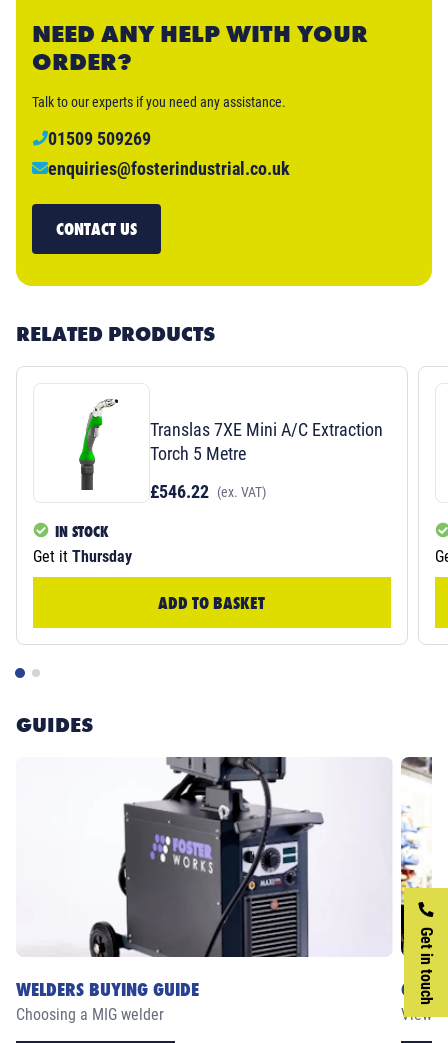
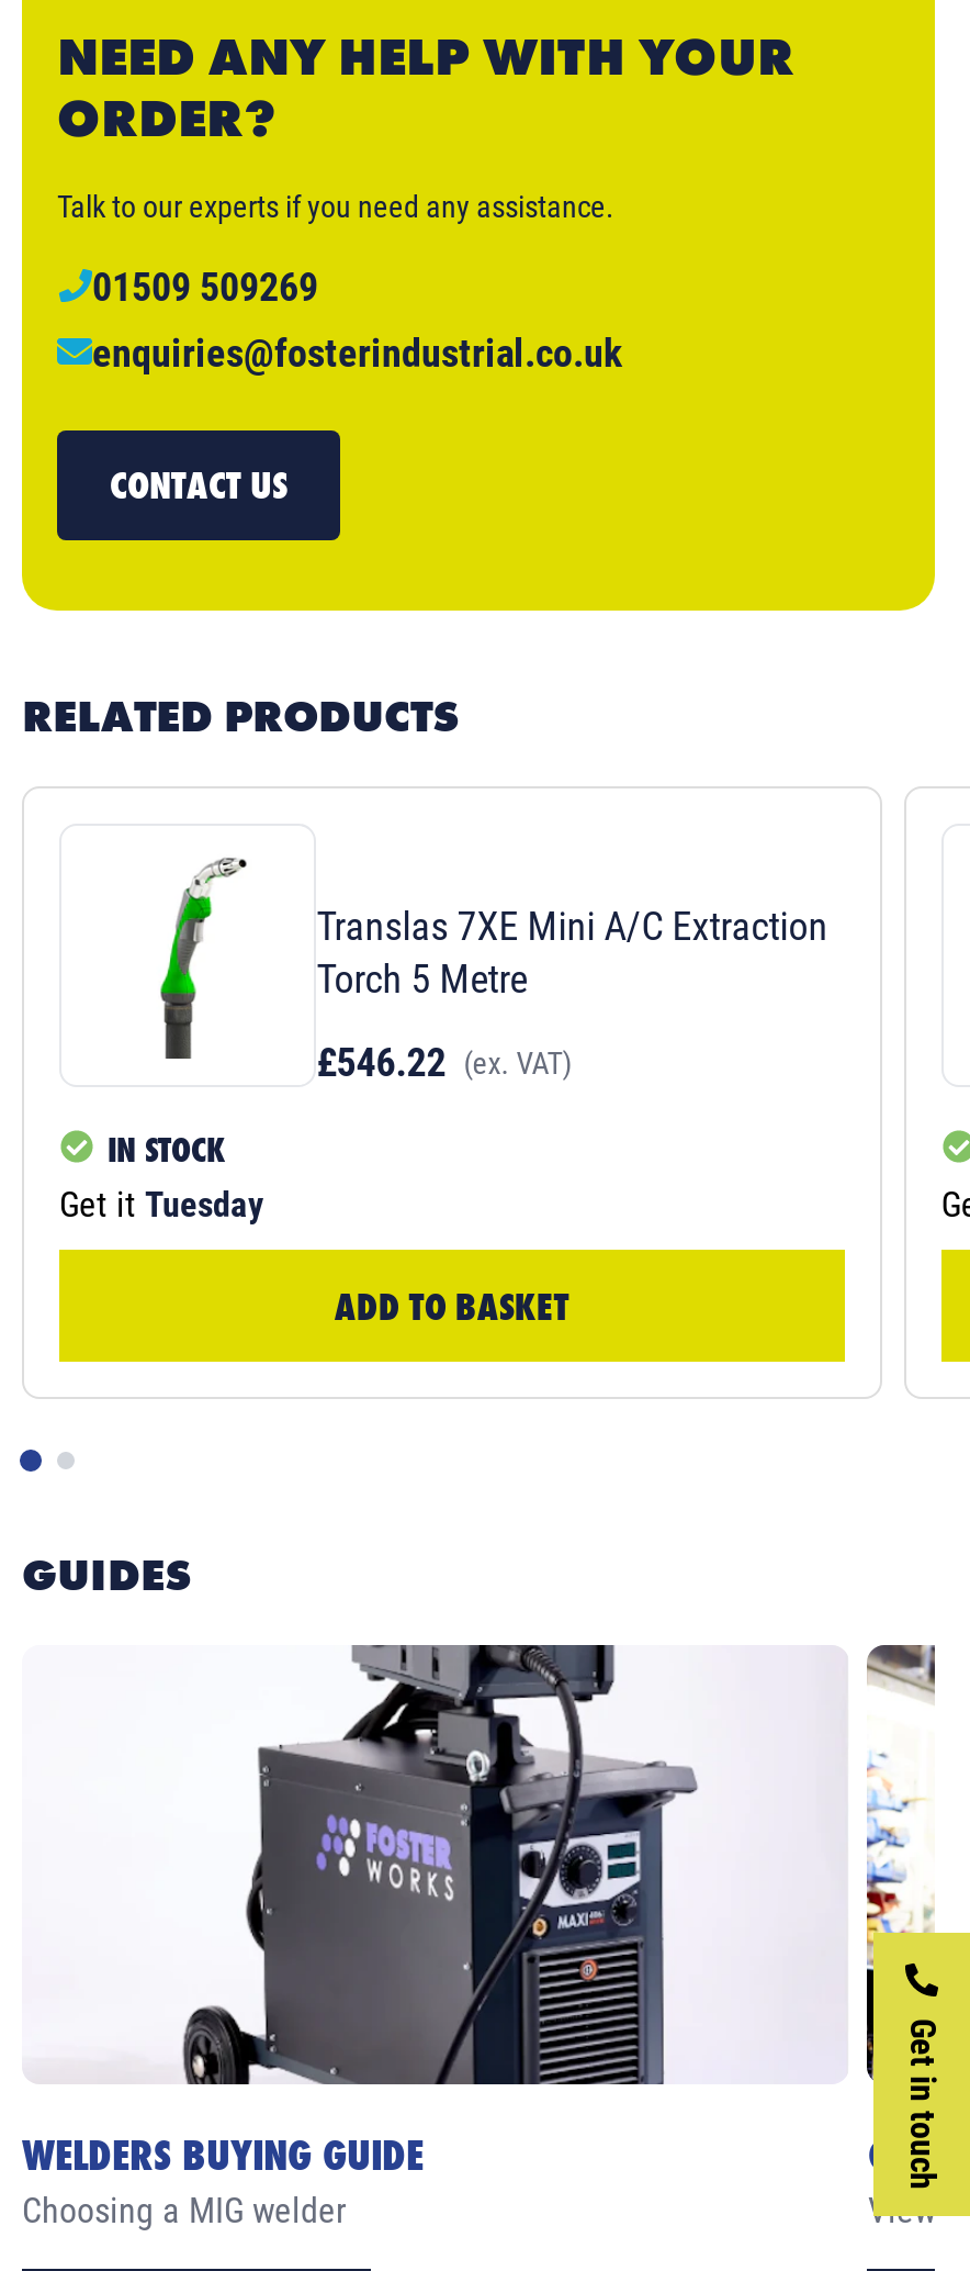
- Get it Thursday
+ Get it Tuesday
